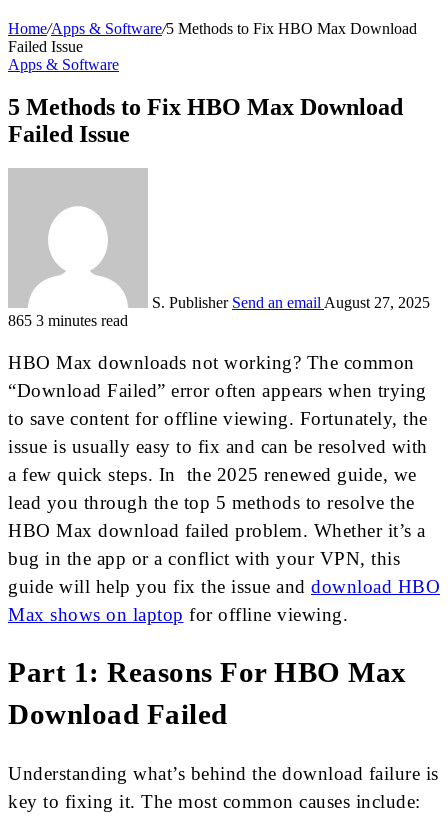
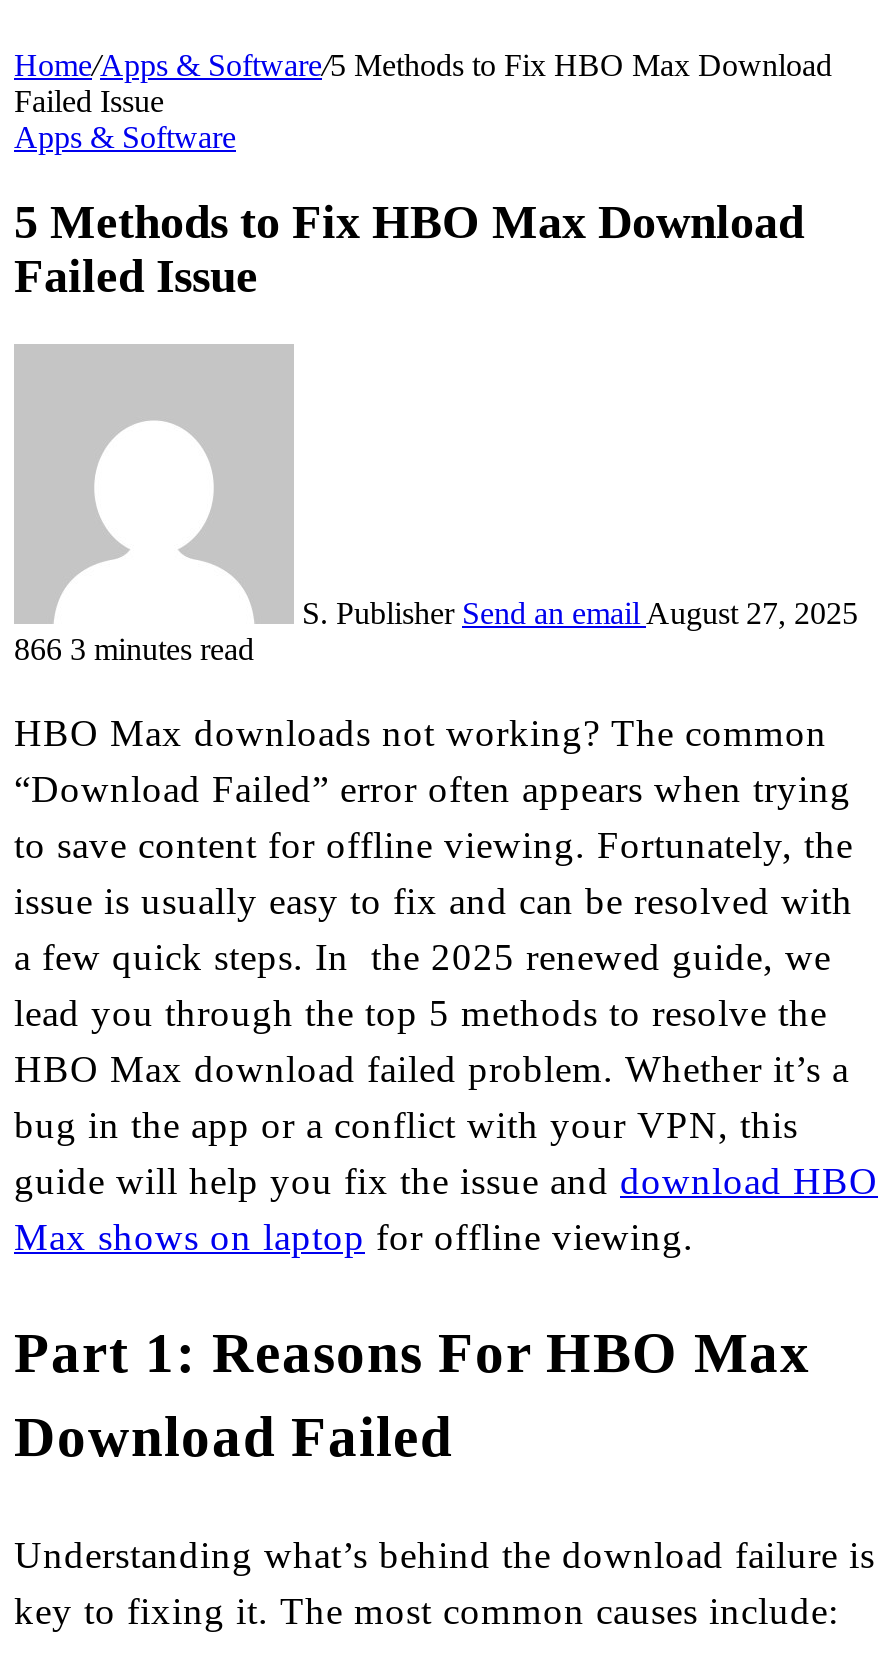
- 865 3 minutes read
+ 866 3 minutes read
